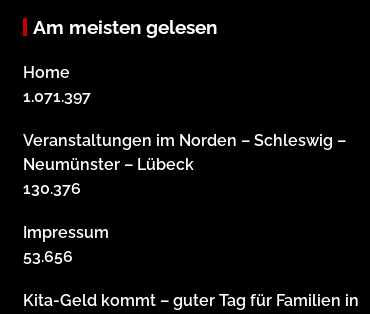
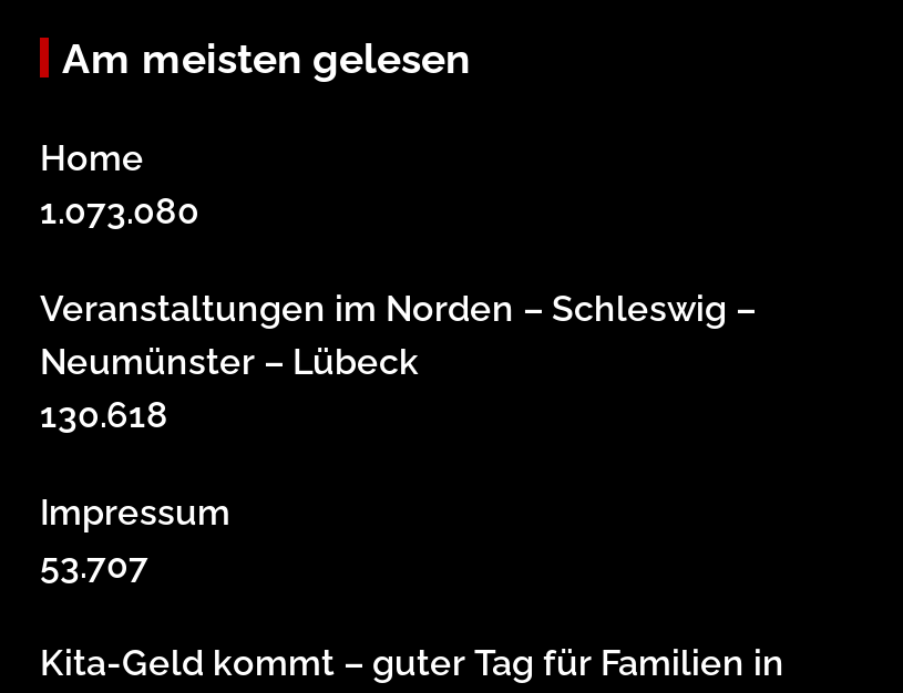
- 1.071.397
+ 1.073.080

- 130.376
+ 130.618

- 53.656
+ 53.707
